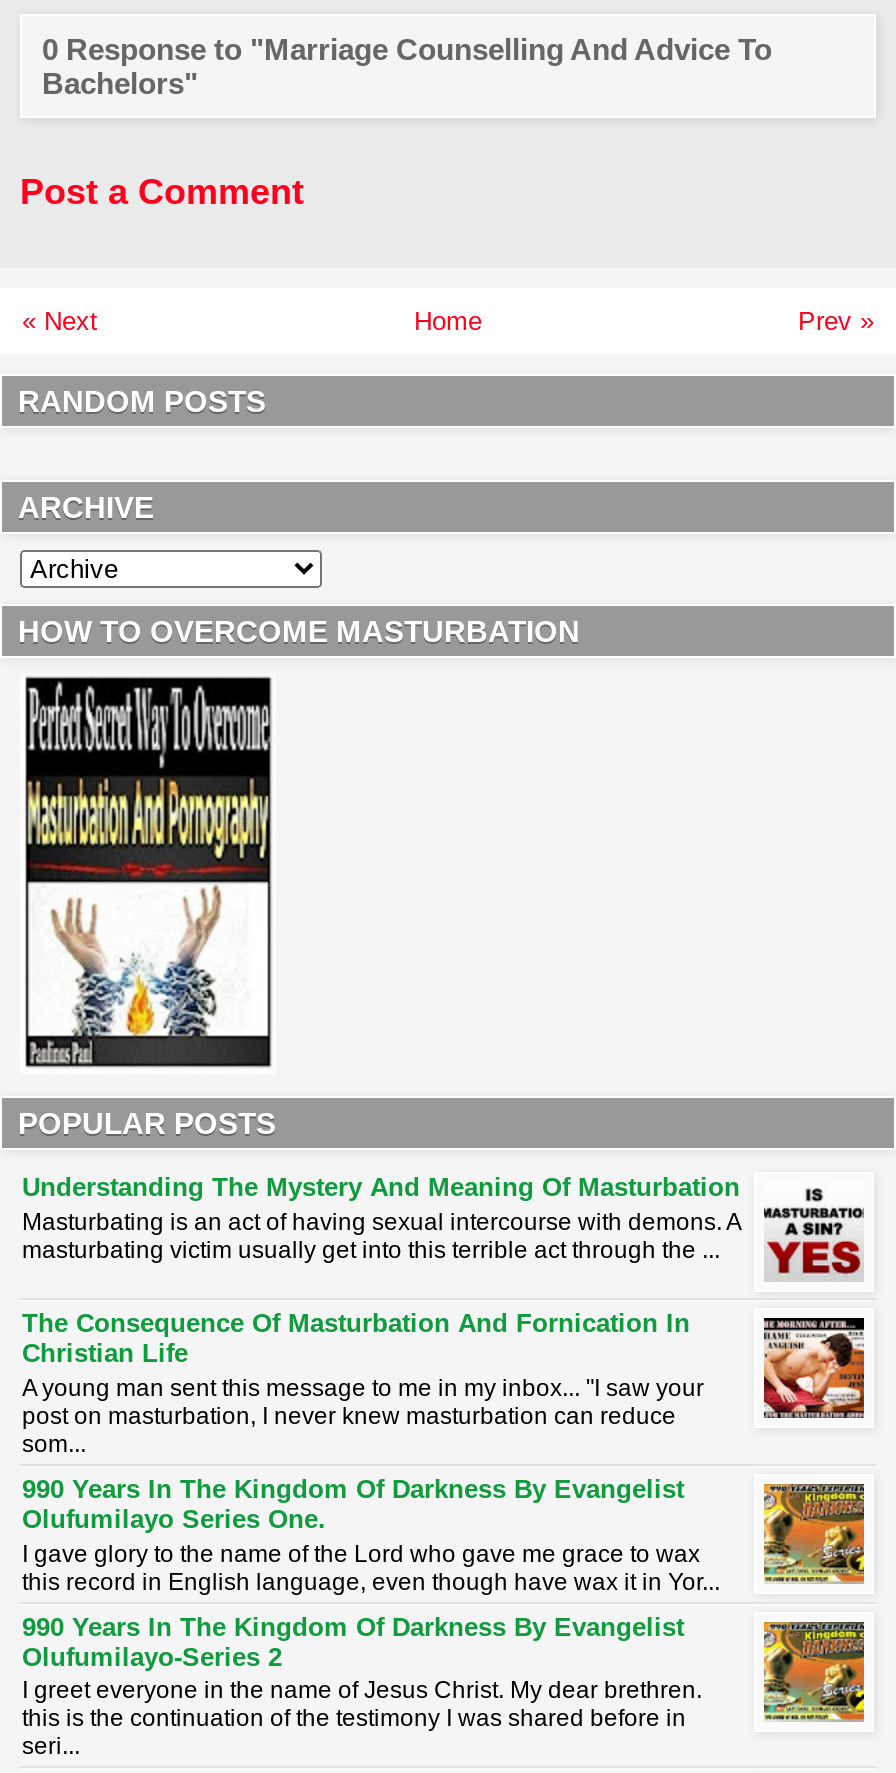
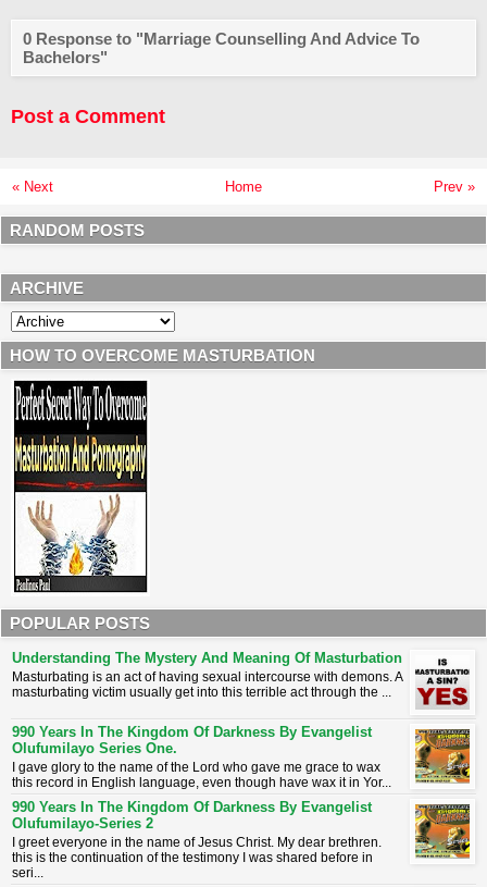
- [image]
- The Consequence Of Masturbation And Fornication In
- Christian Life
- A young man sent this message to me in my inbox... "I saw your
- post on masturbation, I never knew masturbation can reduce
- som...
